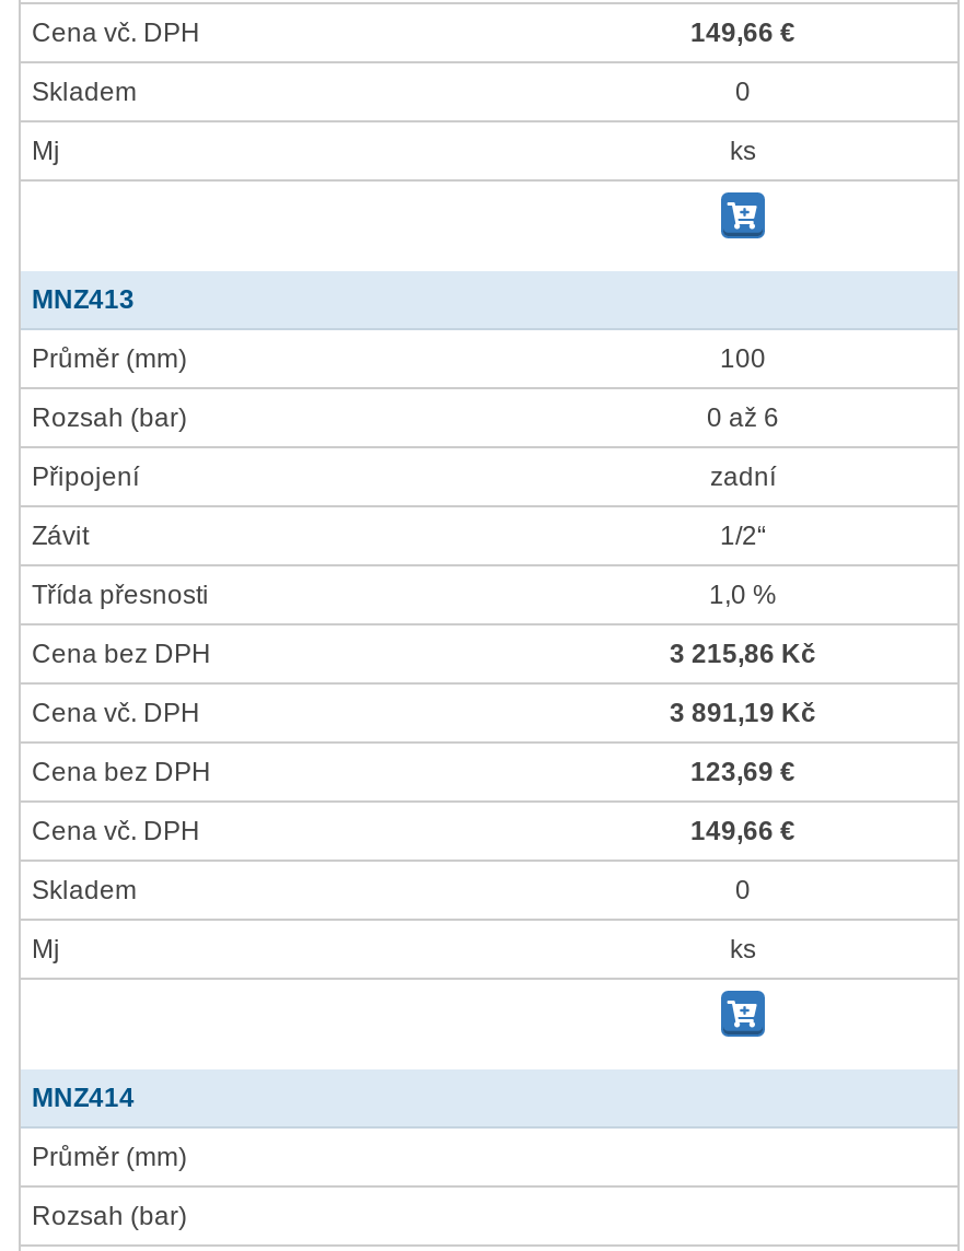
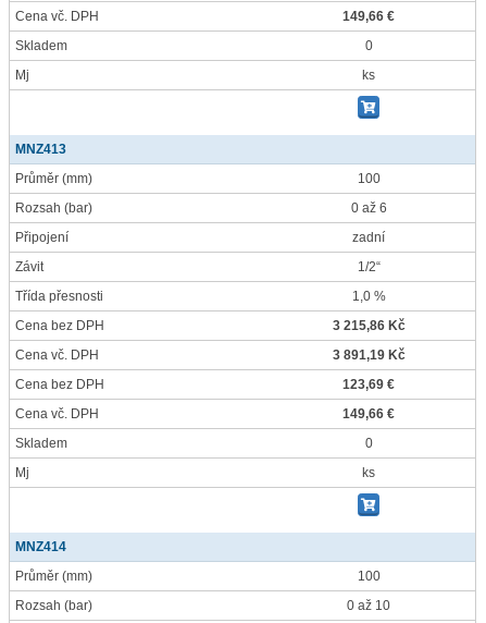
+ 100

+ 0 až 10
